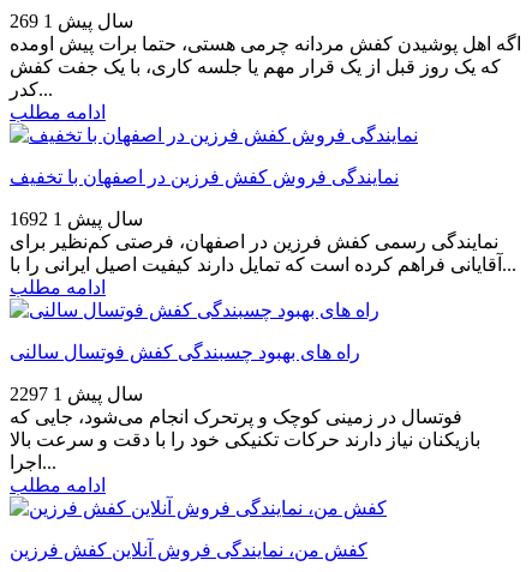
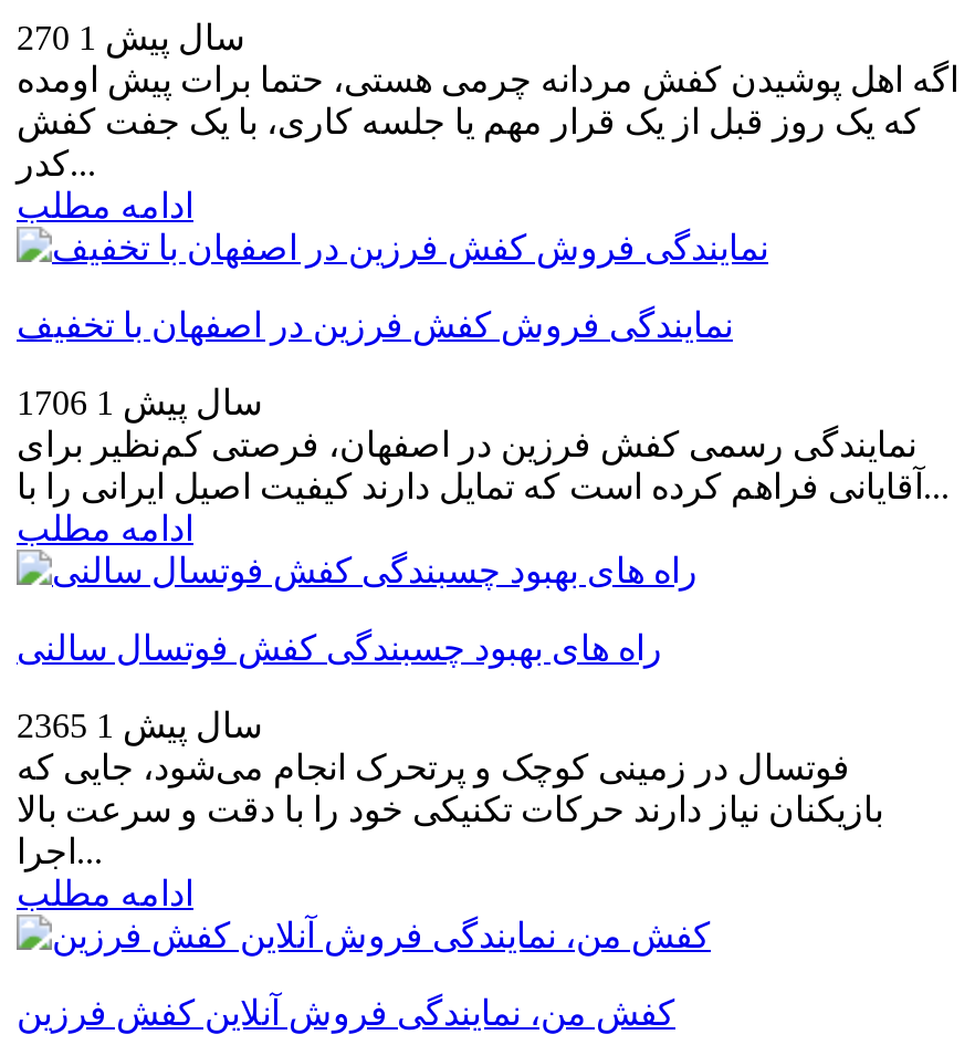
- 269
+ 270

- 1692
+ 1706

- 2297
+ 2365
